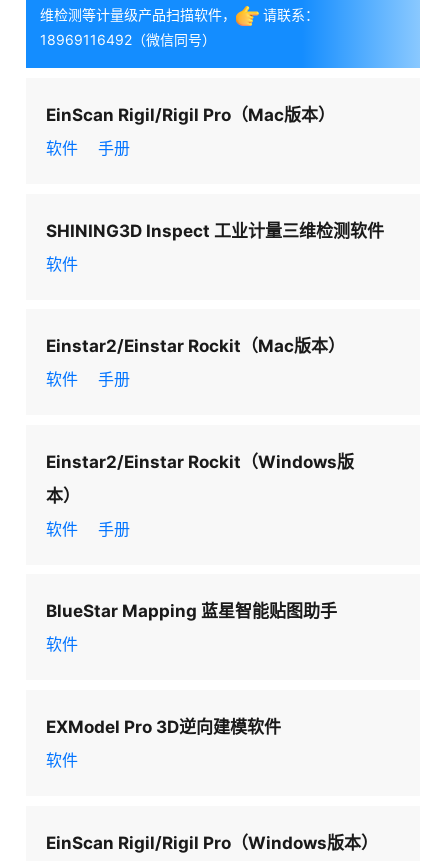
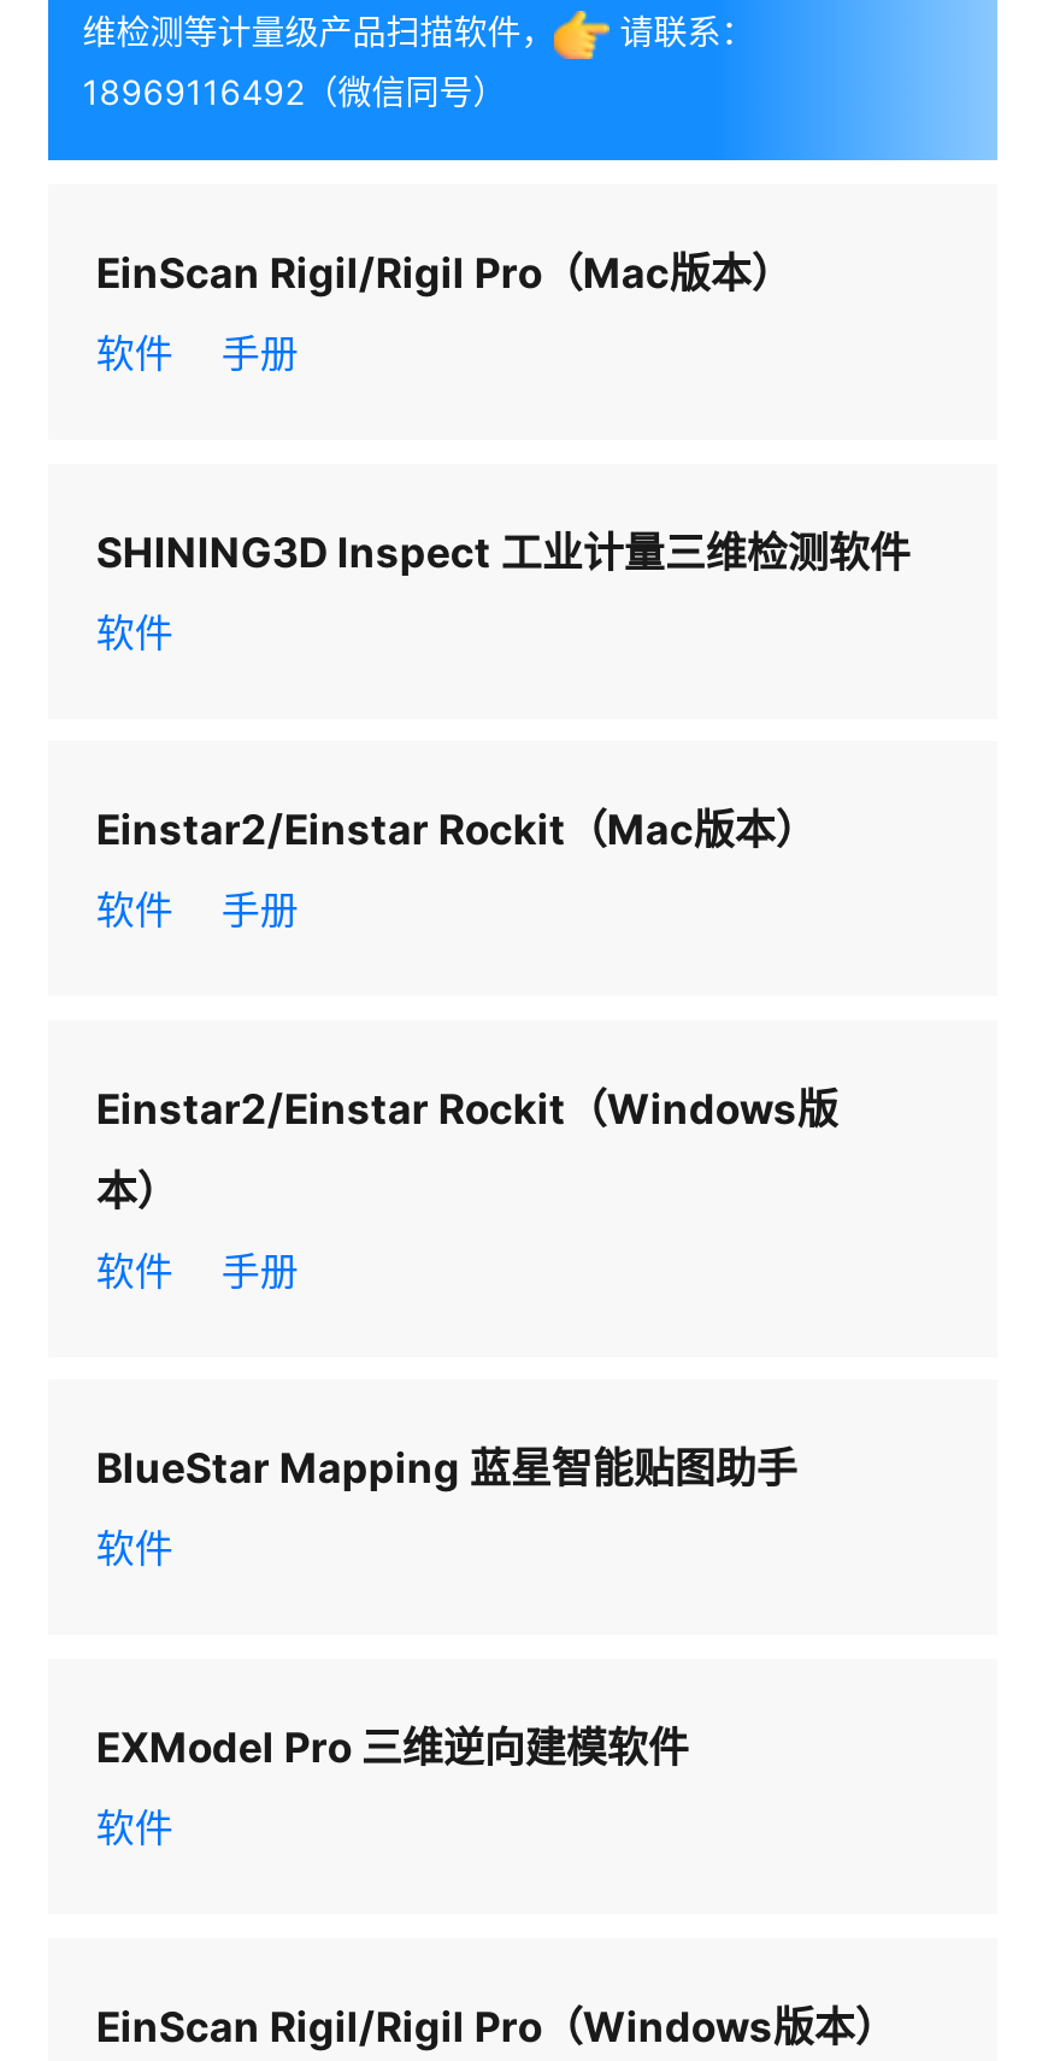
- EXModel Pro 3D逆向建模软件
+ EXModel Pro 三维逆向建模软件
